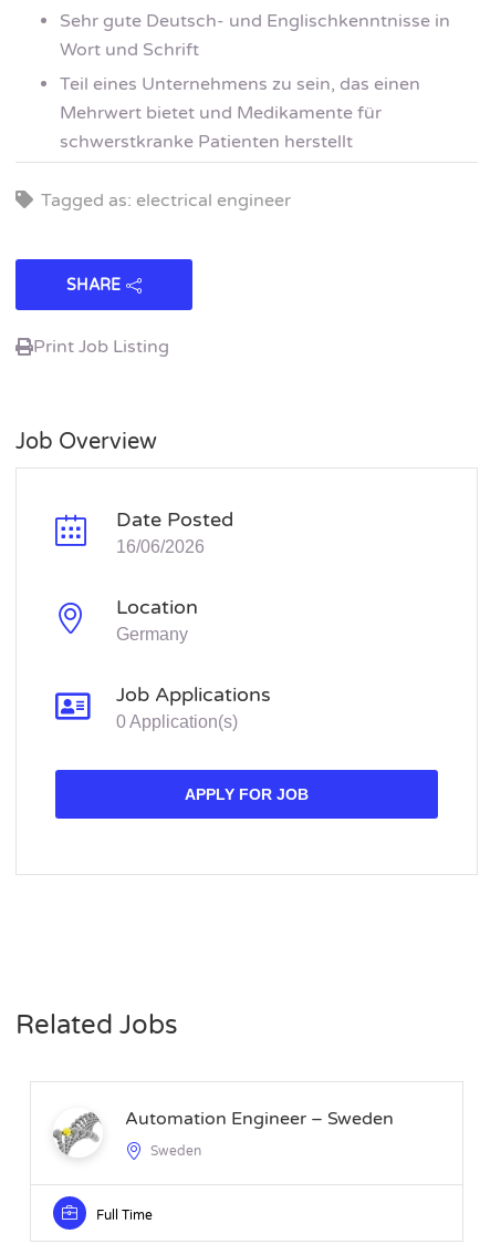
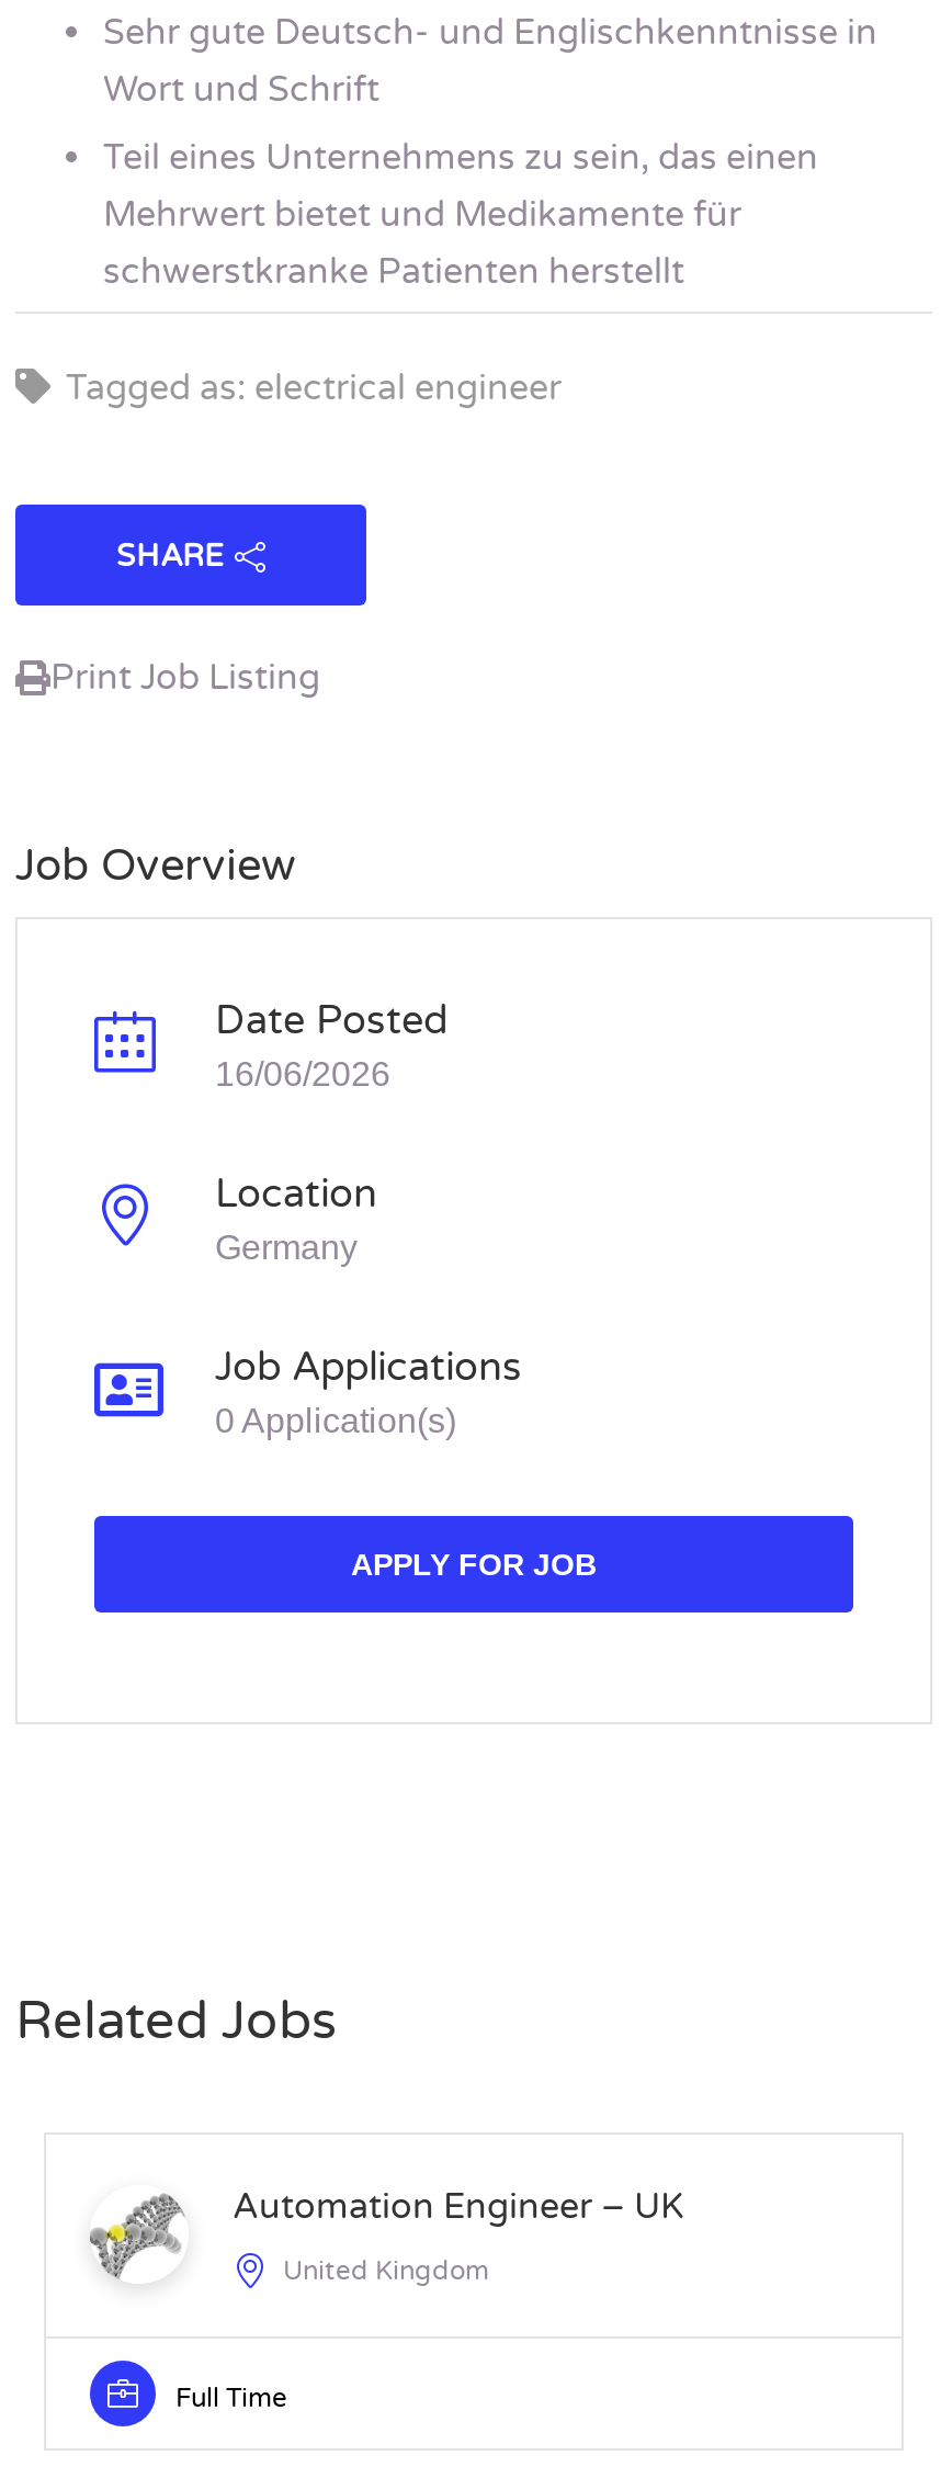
- Automation Engineer – Sweden
+ Automation Engineer – UK

- Sweden
+ United Kingdom
